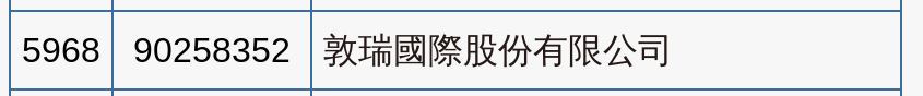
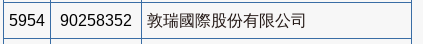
- 5968 90258352 敦瑞國際股份有限公司
+ 5954 90258352 敦瑞國際股份有限公司
